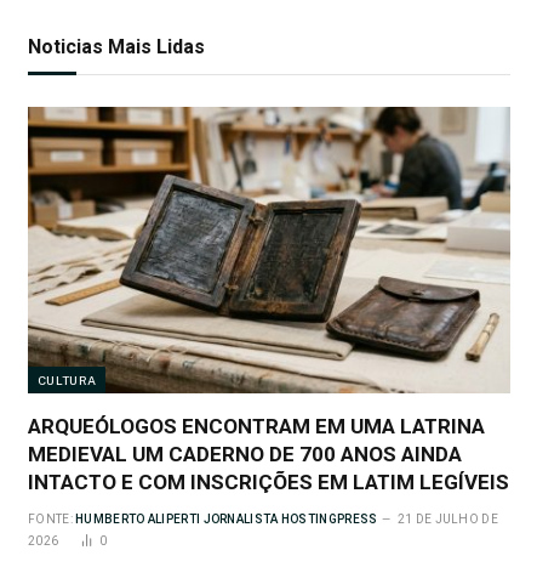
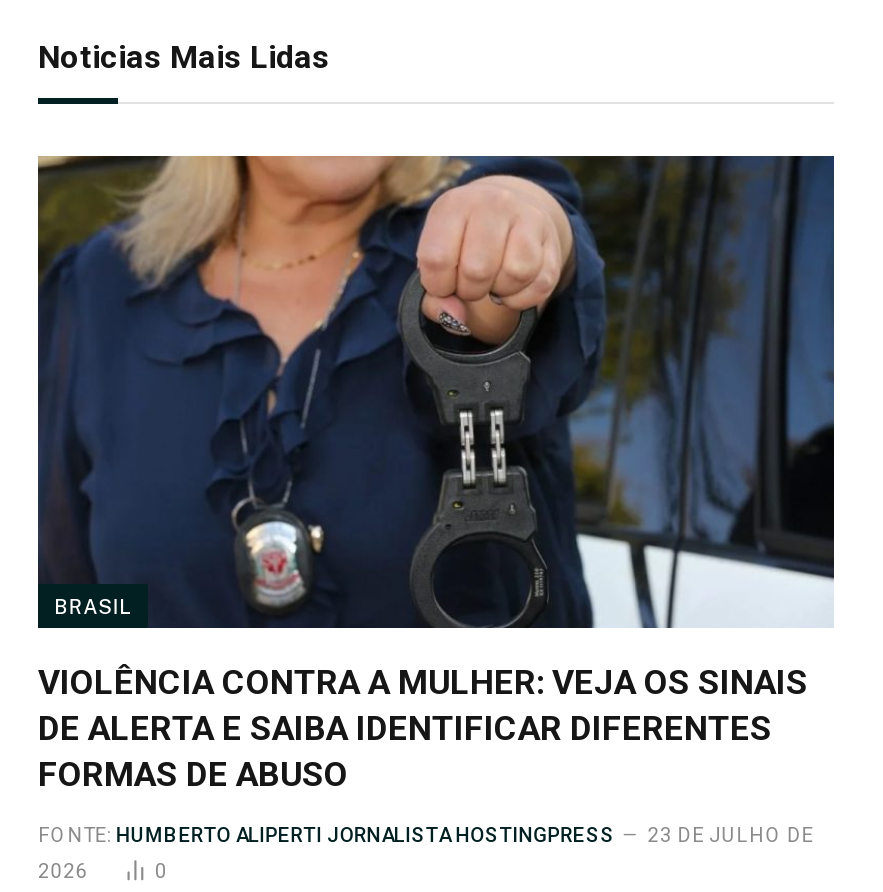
- [image]
- CULTURA
+ [image]
+ BRASIL

- ARQUEÓLOGOS ENCONTRAM EM UMA LATRINA
- MEDIEVAL UM CADERNO DE 700 ANOS AINDA
- INTACTO E COM INSCRIÇÕES EM LATIM LEGÍVEIS
+ VIOLÊNCIA CONTRA A MULHER: VEJA OS SINAIS
+ DE ALERTA E SAIBA IDENTIFICAR DIFERENTES
+ FORMAS DE ABUSO

- FONTE: HUMBERTO ALIPERTI JORNALISTA HOSTINGPRESS 21 DE JULHO DE
+ FONTE: HUMBERTO ALIPERTI JORNALISTA HOSTINGPRESS 23 DE JULHO DE
